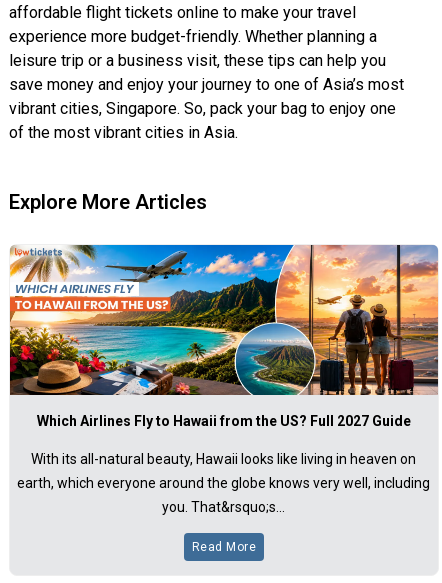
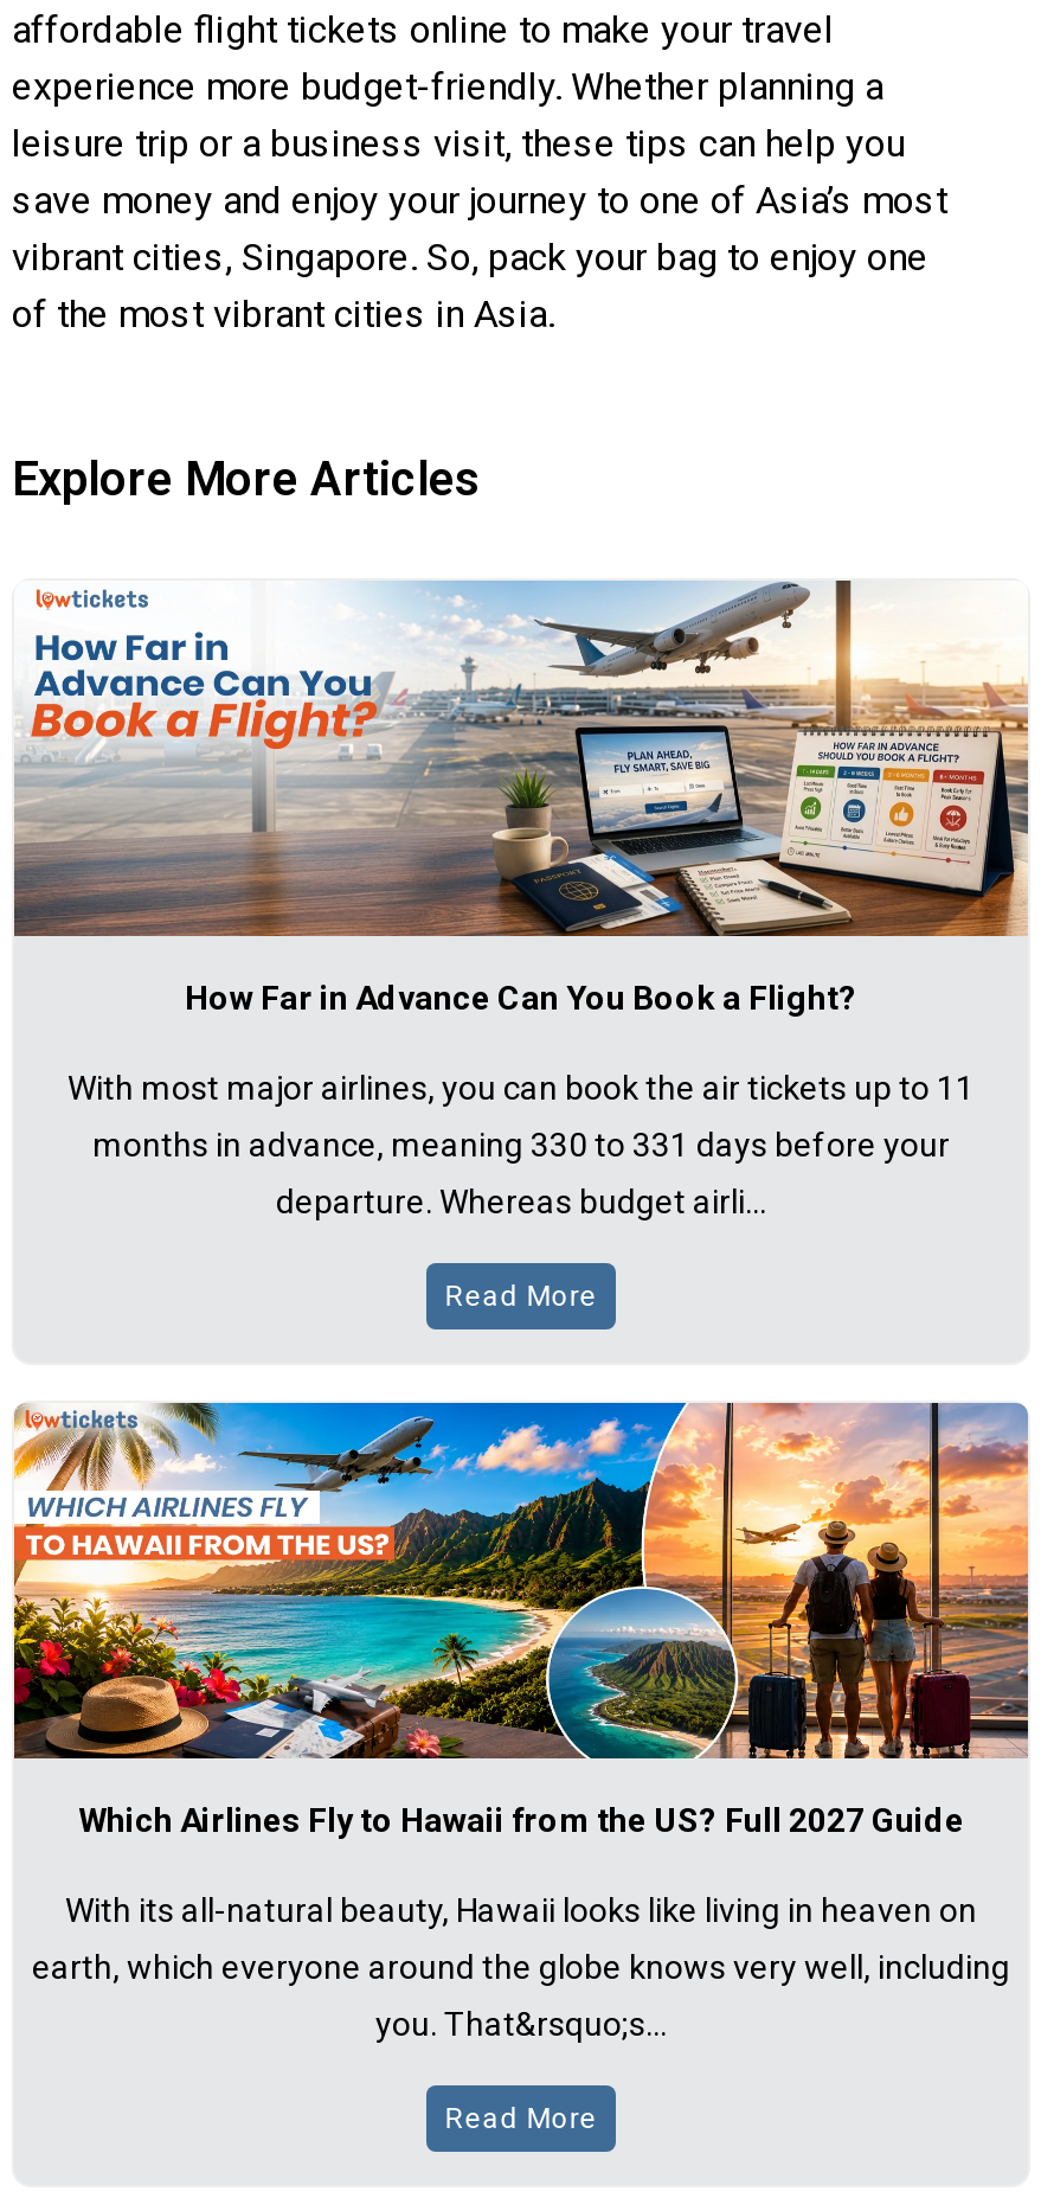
+ [image]
+ How Far in Advance Can You Book a Flight?
+ With most major airlines, you can book the air tickets up to 11
+ months in advance, meaning 330 to 331 days before your
+ departure. Whereas budget airli...
+ Read More
